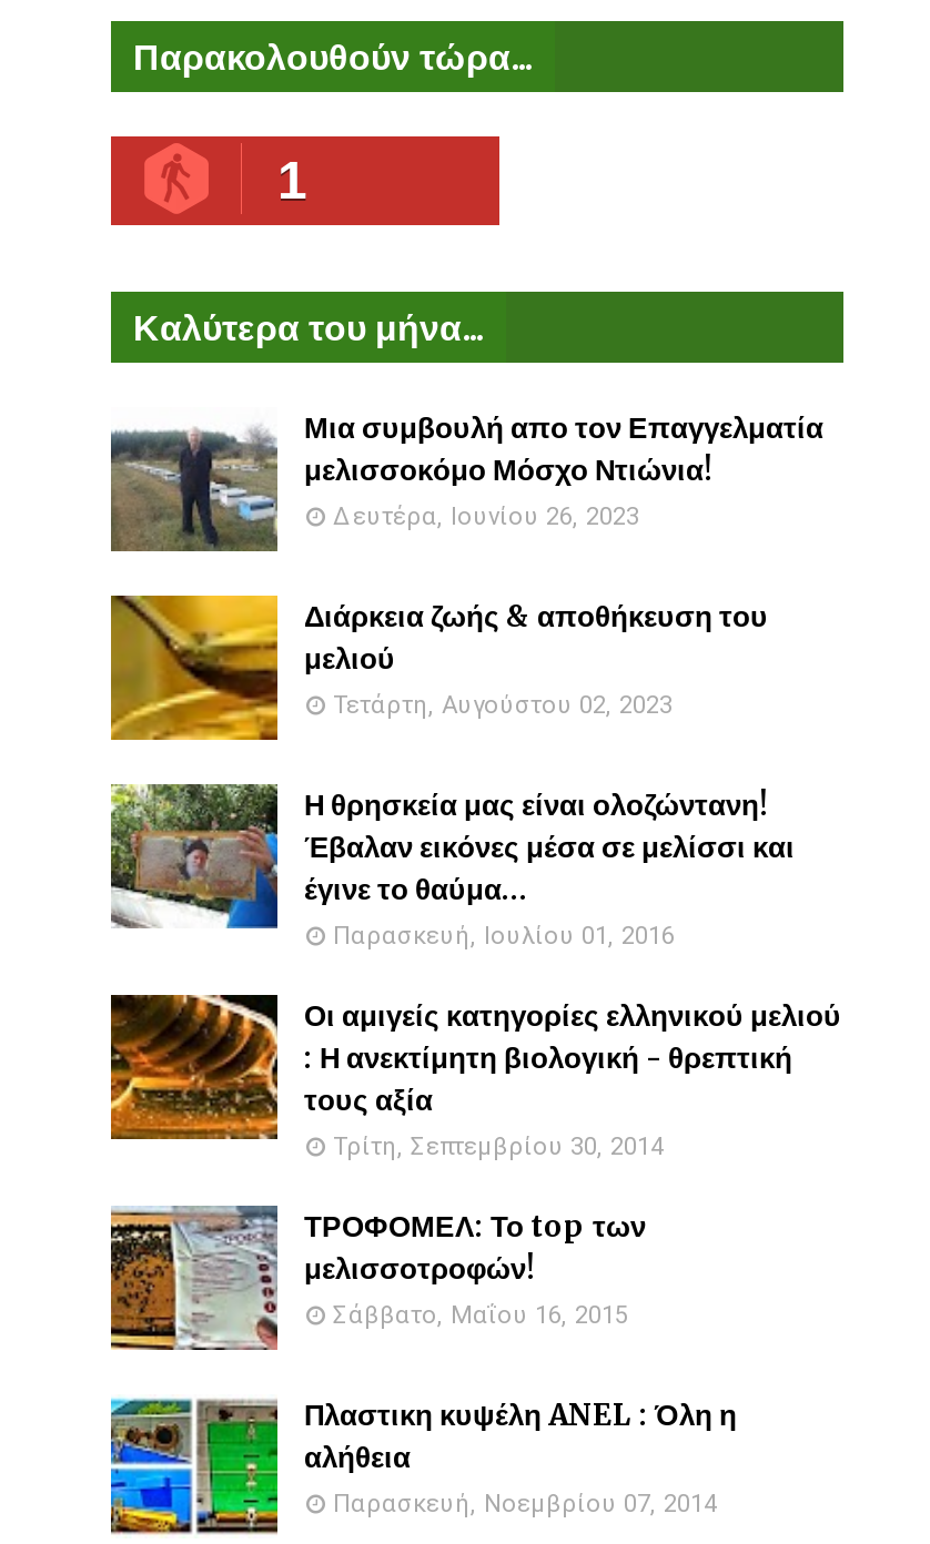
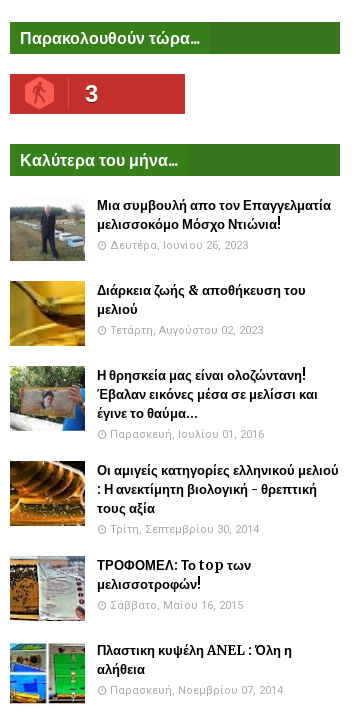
- 1
+ 3
